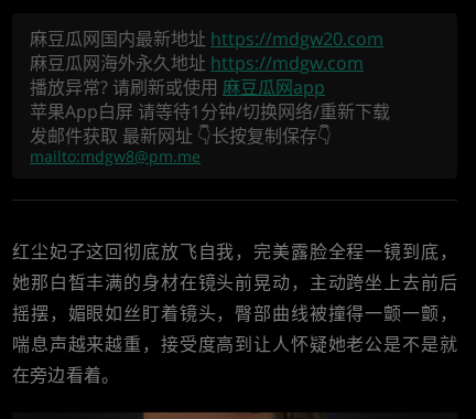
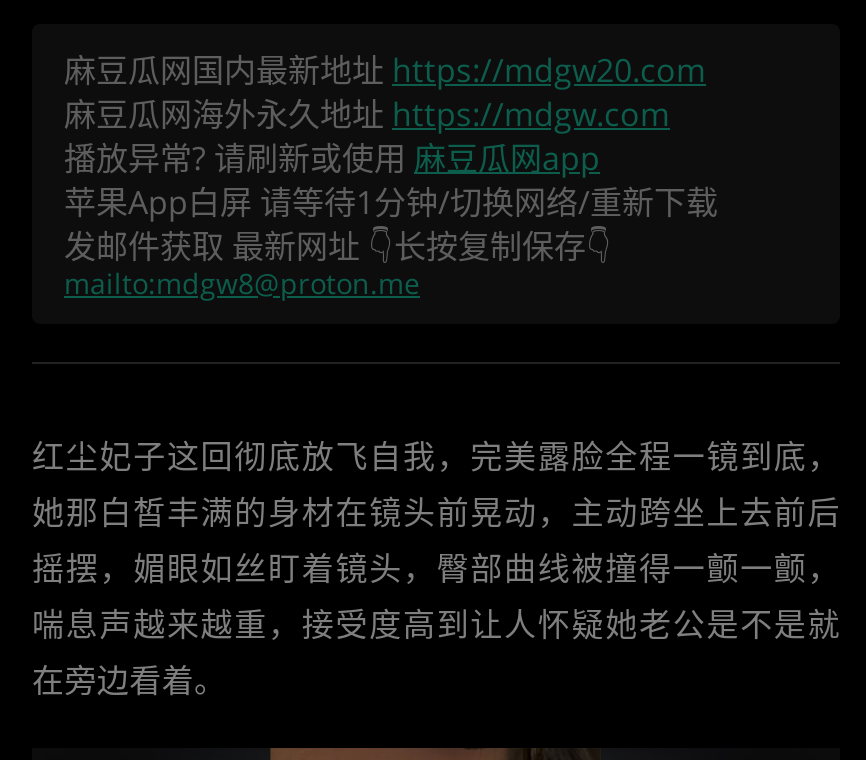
- mailto:mdgw8@pm.me
+ mailto:mdgw8@proton.me
